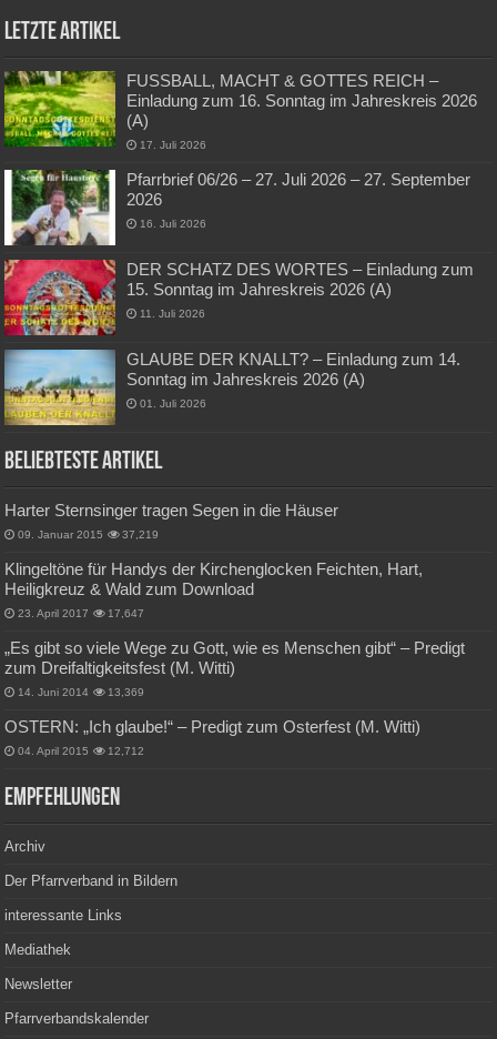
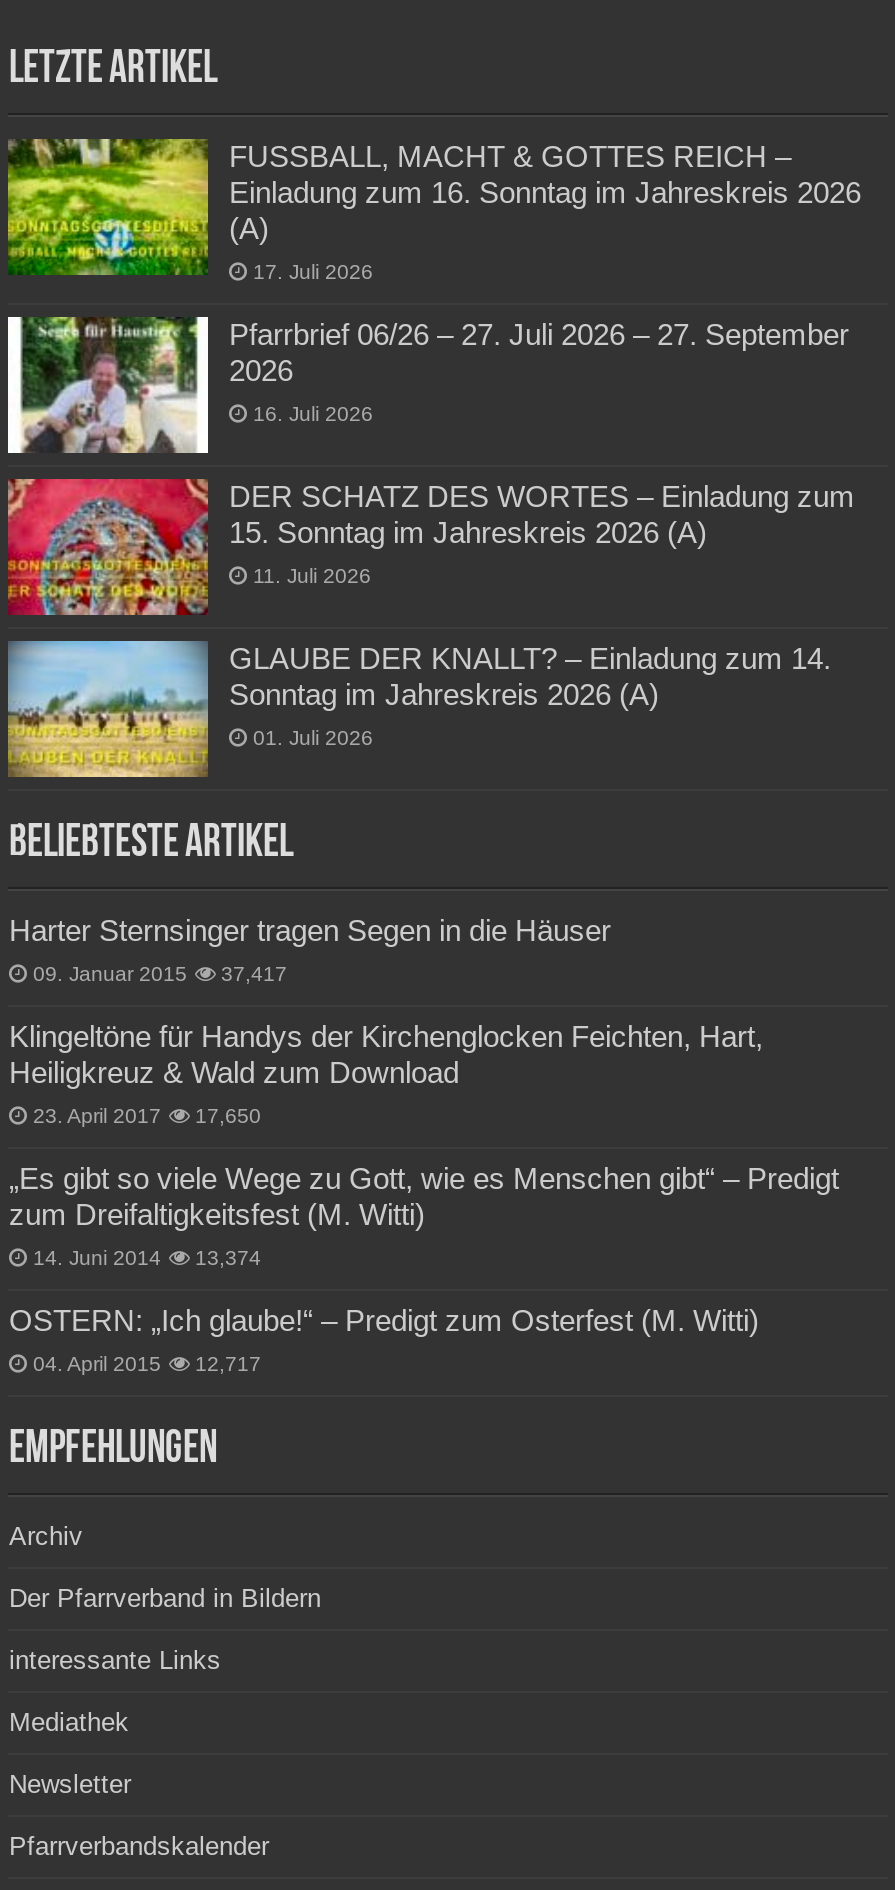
- 09. Januar 2015 37,219
+ 09. Januar 2015 37,417

- 23. April 2017 17,647
+ 23. April 2017 17,650

- 14. Juni 2014 13,369
+ 14. Juni 2014 13,374

- 04. April 2015 12,712
+ 04. April 2015 12,717
